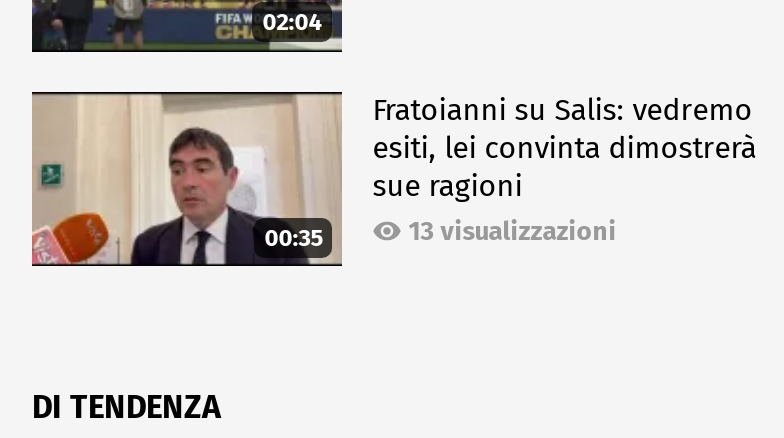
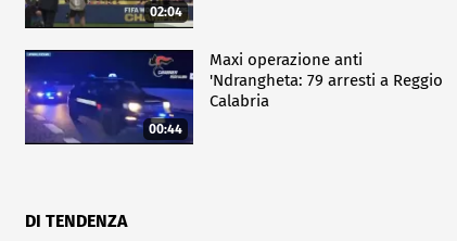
- [image]
- 00:35
+ [image]
+ 00:44

- Fratoianni su Salis: vedremo
- esiti, lei convinta dimostrerà
- sue ragioni
- 13 visualizzazioni
+ Maxi operazione anti
+ 'Ndrangheta: 79 arresti a Reggio
+ Calabria
